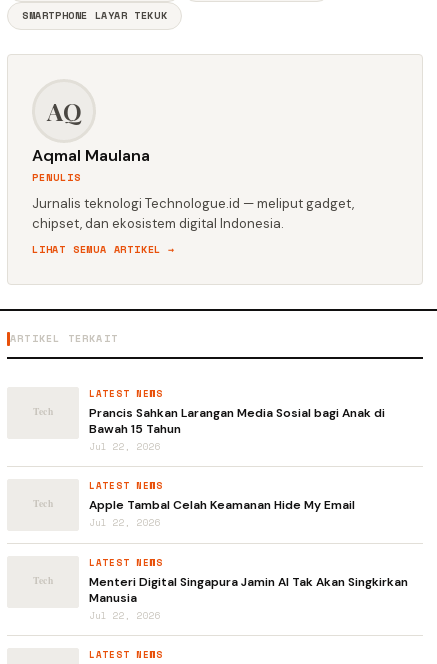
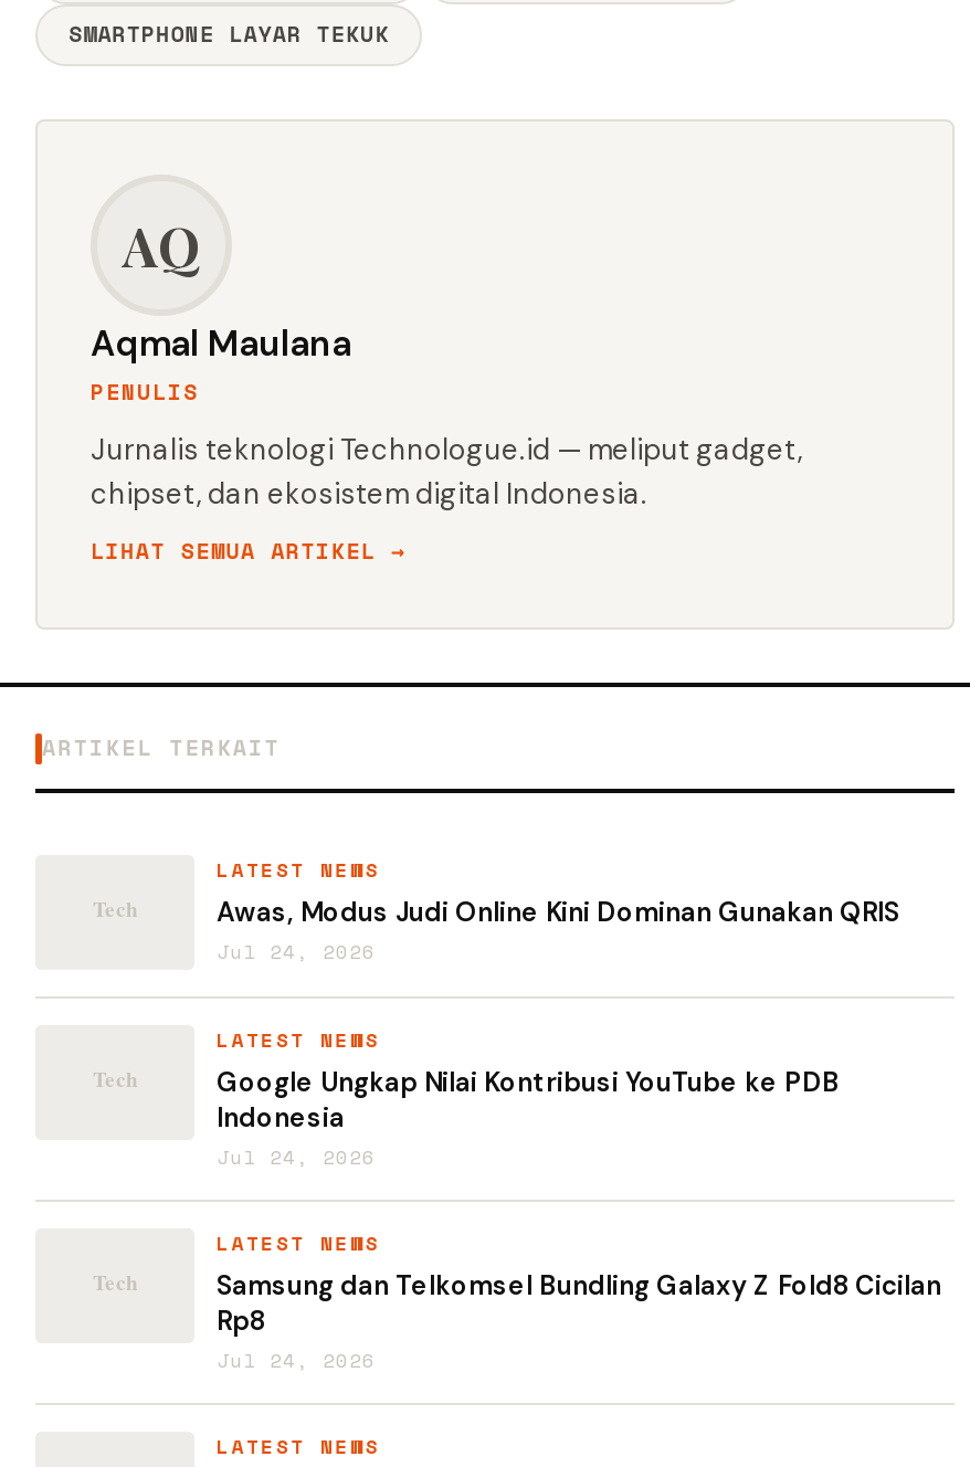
- Prancis Sahkan Larangan Media Sosial bagi Anak di
- Bawah 15 Tahun
- Jul 22, 2026
+ Awas, Modus Judi Online Kini Dominan Gunakan QRIS
+ Jul 24, 2026

- Apple Tambal Celah Keamanan Hide My Email
- Jul 22, 2026
+ Google Ungkap Nilai Kontribusi YouTube ke PDB
+ Indonesia
+ Jul 24, 2026

- Menteri Digital Singapura Jamin AI Tak Akan Singkirkan
- Manusia
- Jul 22, 2026
+ Samsung dan Telkomsel Bundling Galaxy Z Fold8 Cicilan
+ Rp8
+ Jul 24, 2026
